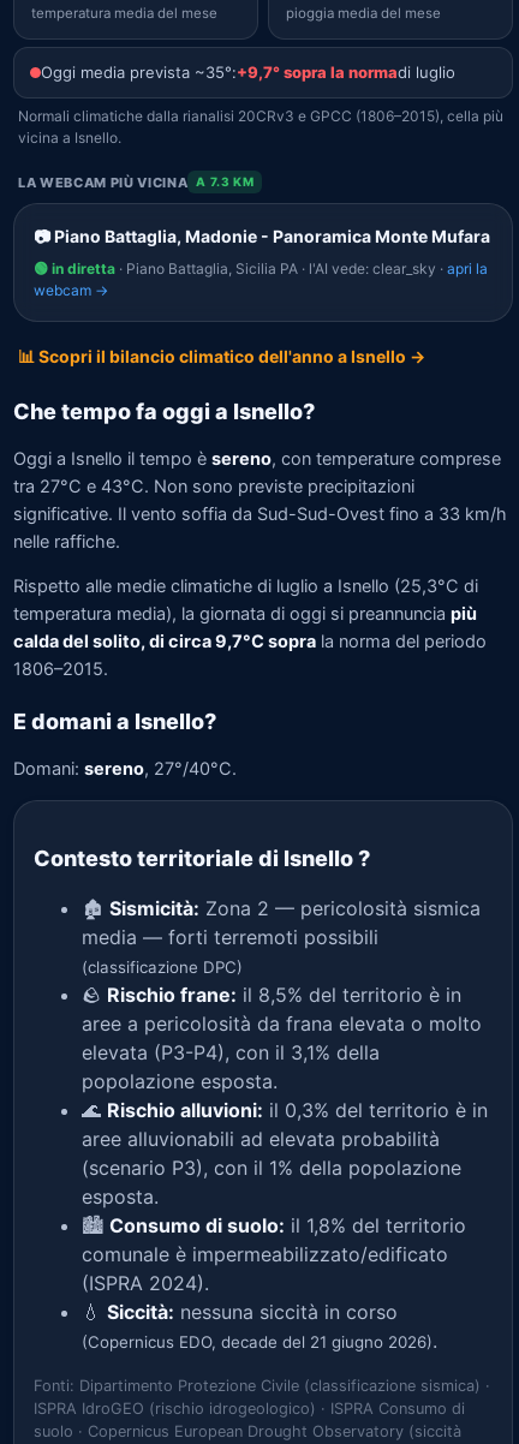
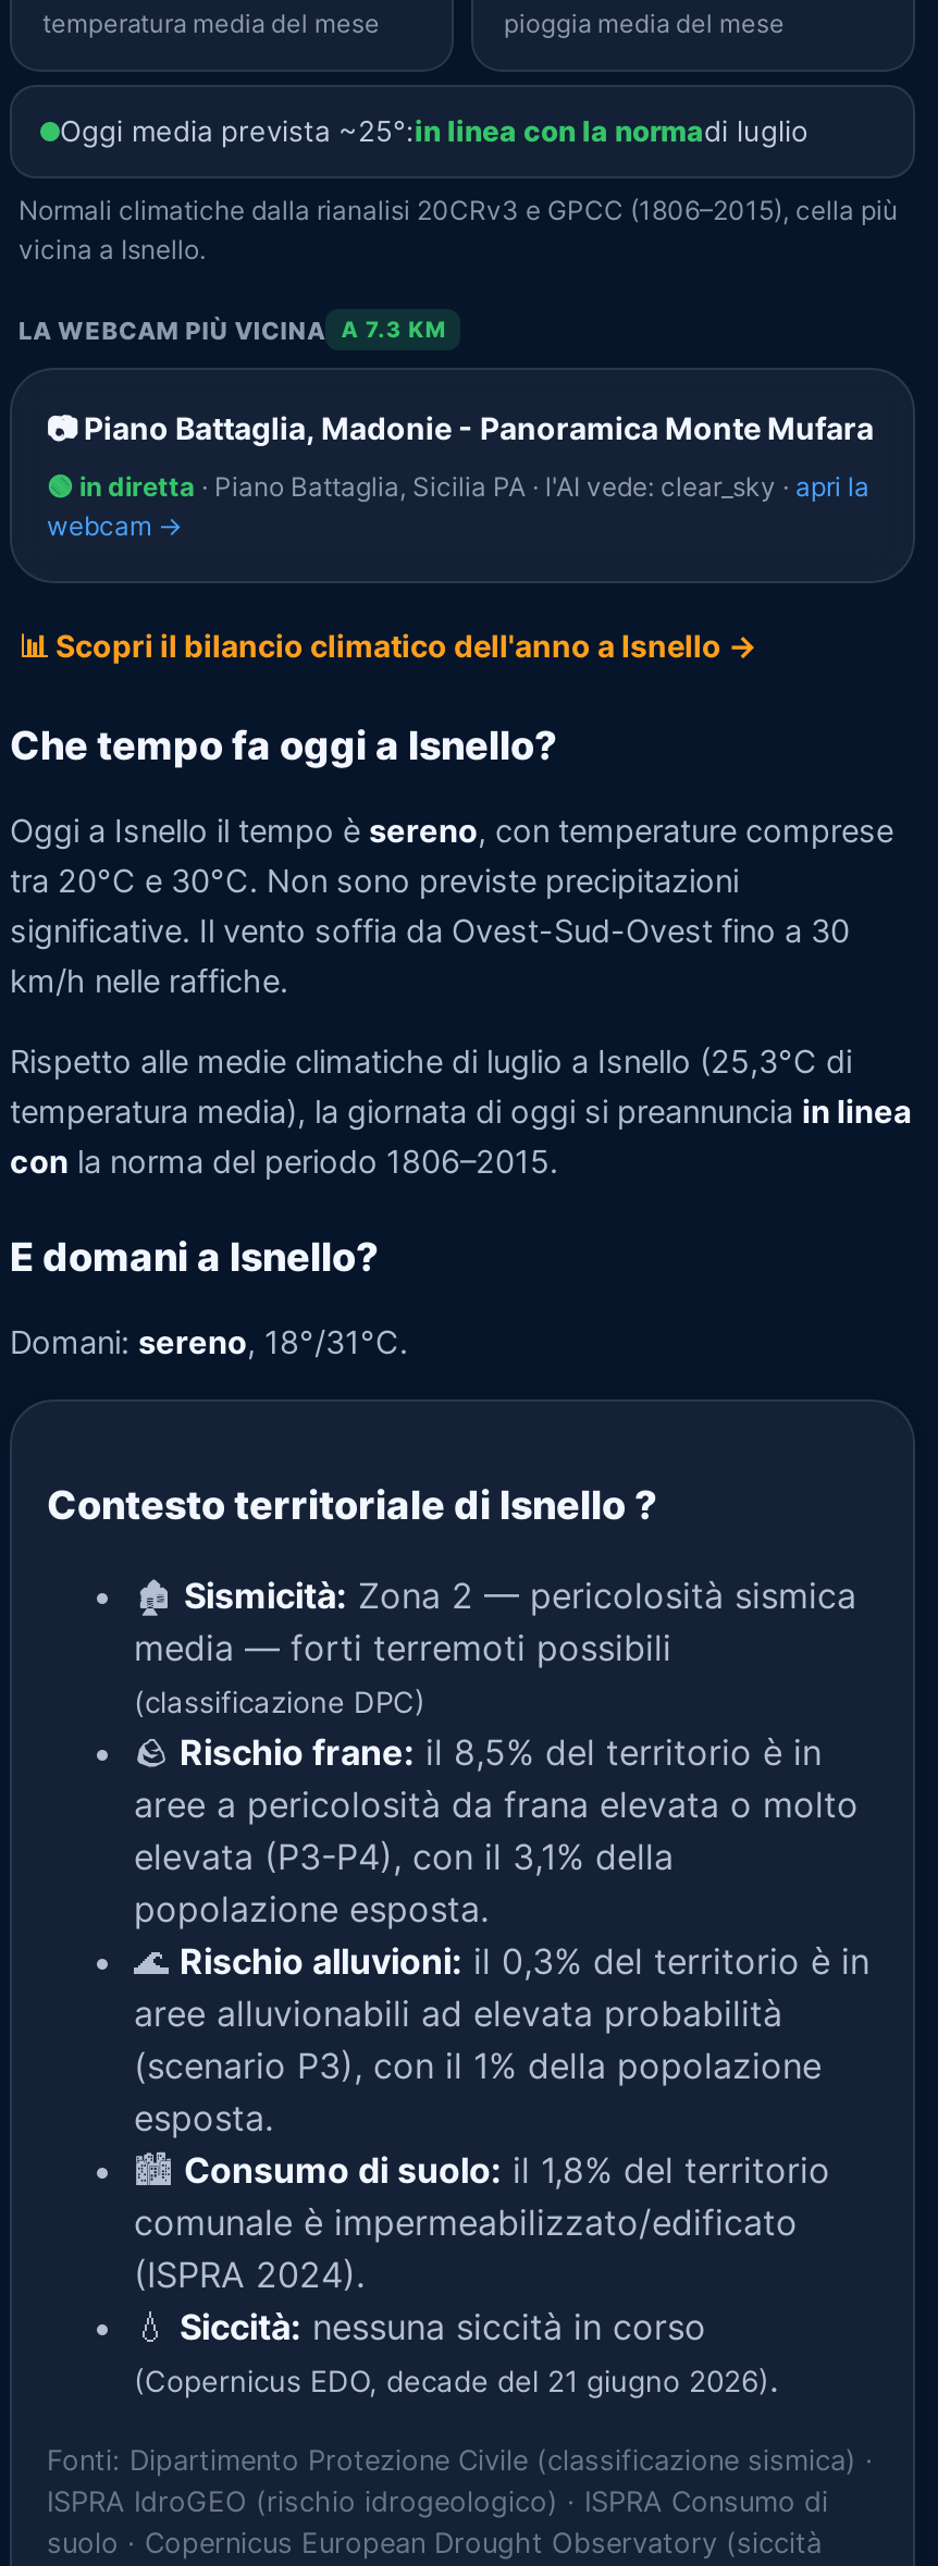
- Oggi media prevista ~35°:+9,7° sopra la normadi luglio
+ Oggi media prevista ~25°:in linea con la normadi luglio

- tra 27°C e 43°C. Non sono previste precipitazioni
- significative. Il vento soffia da Sud-Sud-Ovest fino a 33 km/h
- nelle raffiche.
+ tra 20°C e 30°C. Non sono previste precipitazioni
+ significative. Il vento soffia da Ovest-Sud-Ovest fino a 30
+ km/h nelle raffiche.

- temperatura media), la giornata di oggi si preannuncia più
- calda del solito, di circa 9,7°C sopra la norma del periodo
- 1806–2015.
+ temperatura media), la giornata di oggi si preannuncia in linea
+ con la norma del periodo 1806–2015.

- Domani: sereno, 27°/40°C.
+ Domani: sereno, 18°/31°C.
